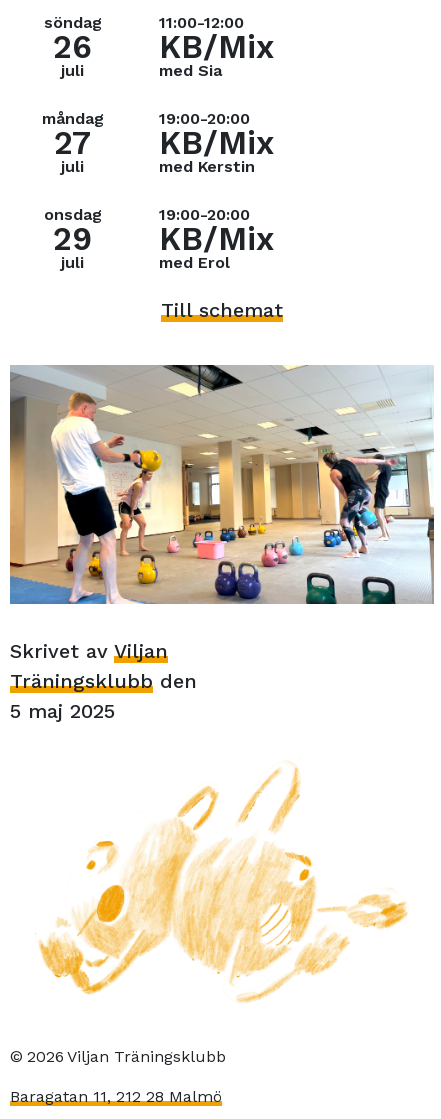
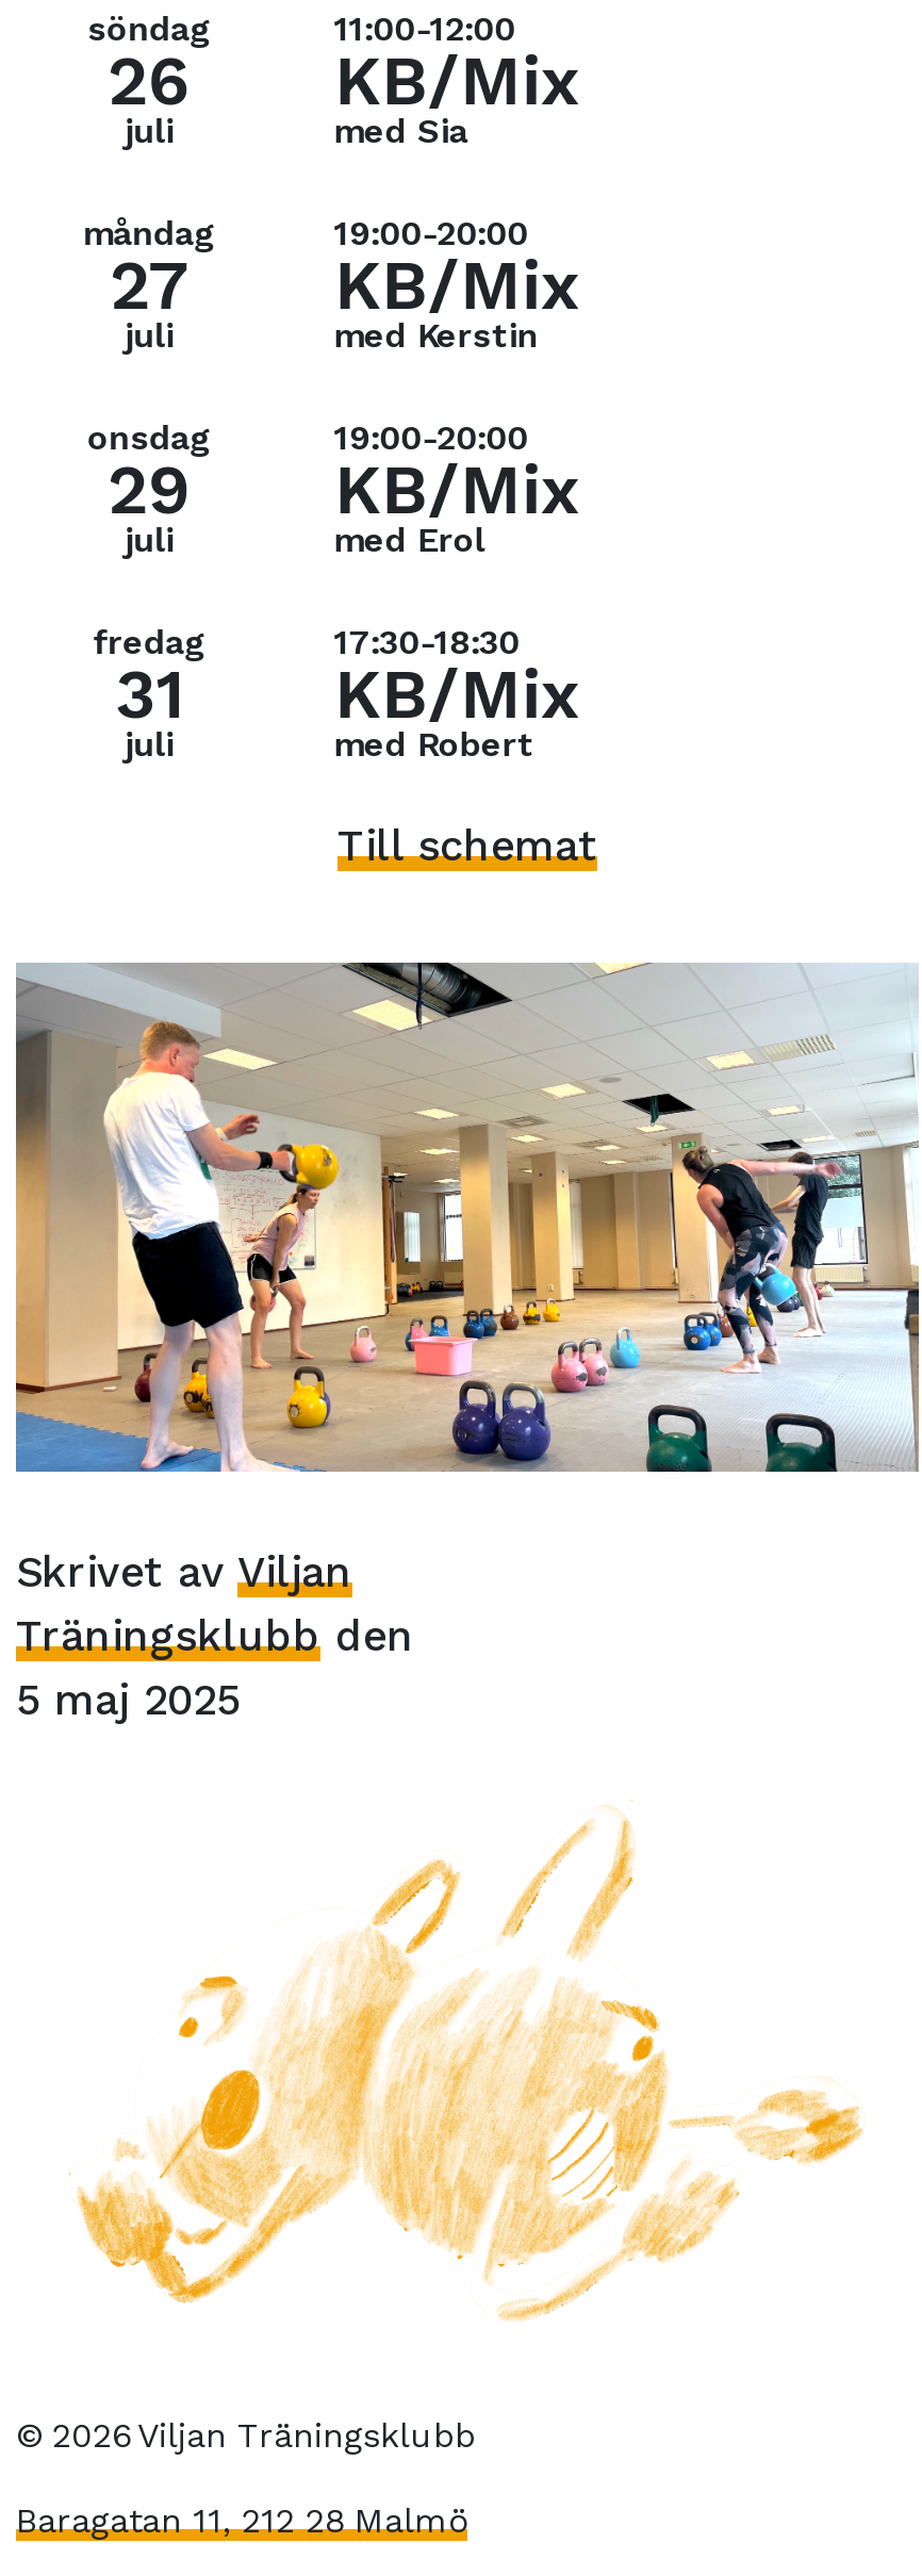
+ fredag
+ 31
+ juli

+ 17:30-18:30
+ KB/Mix
+ med Robert
